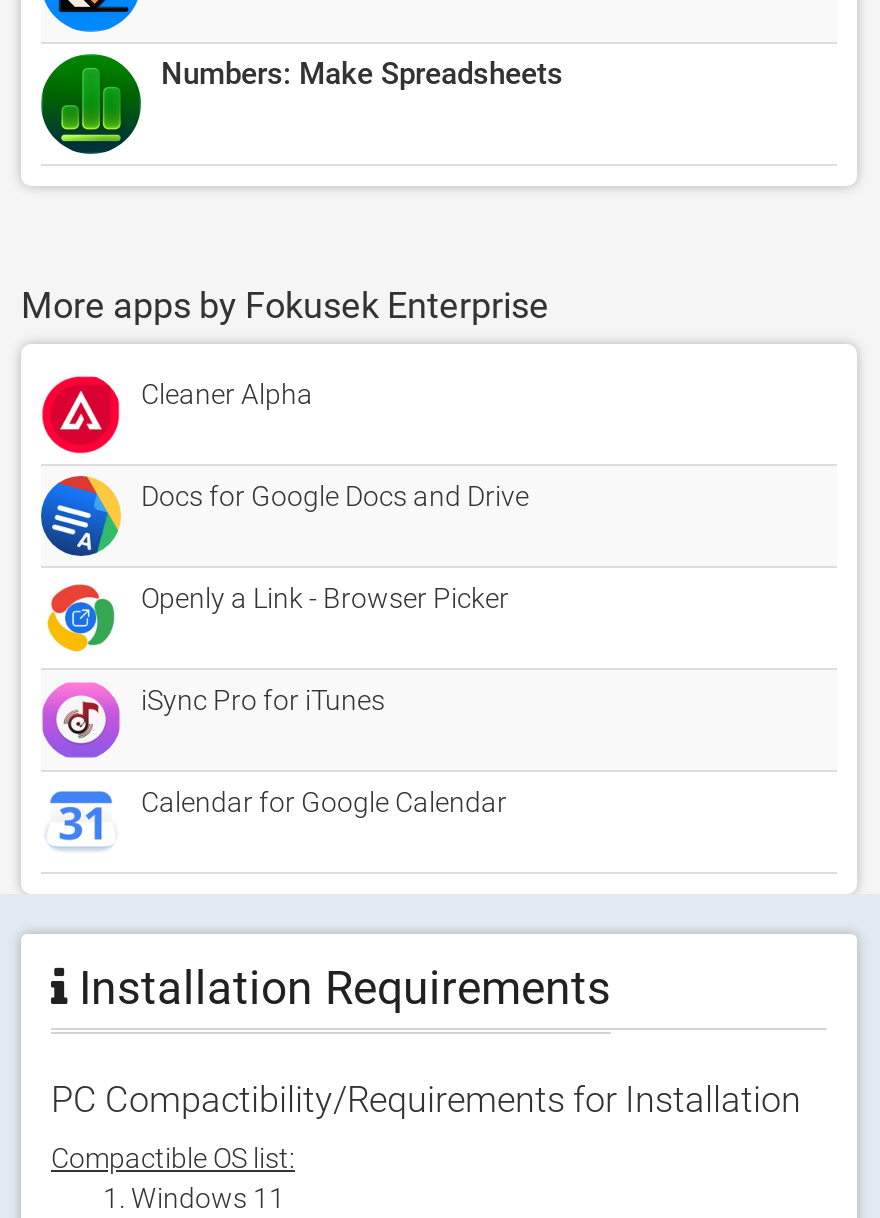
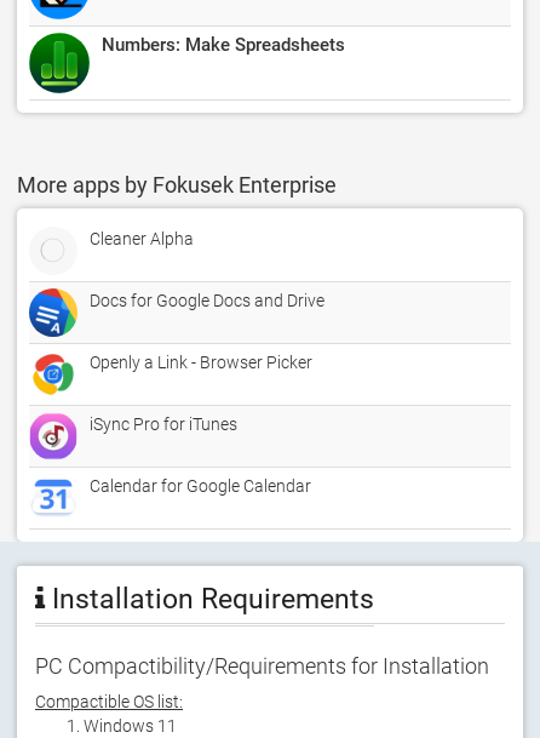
- [image]
